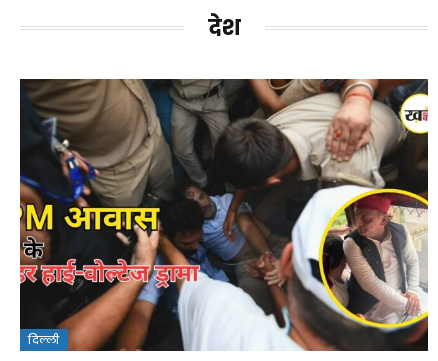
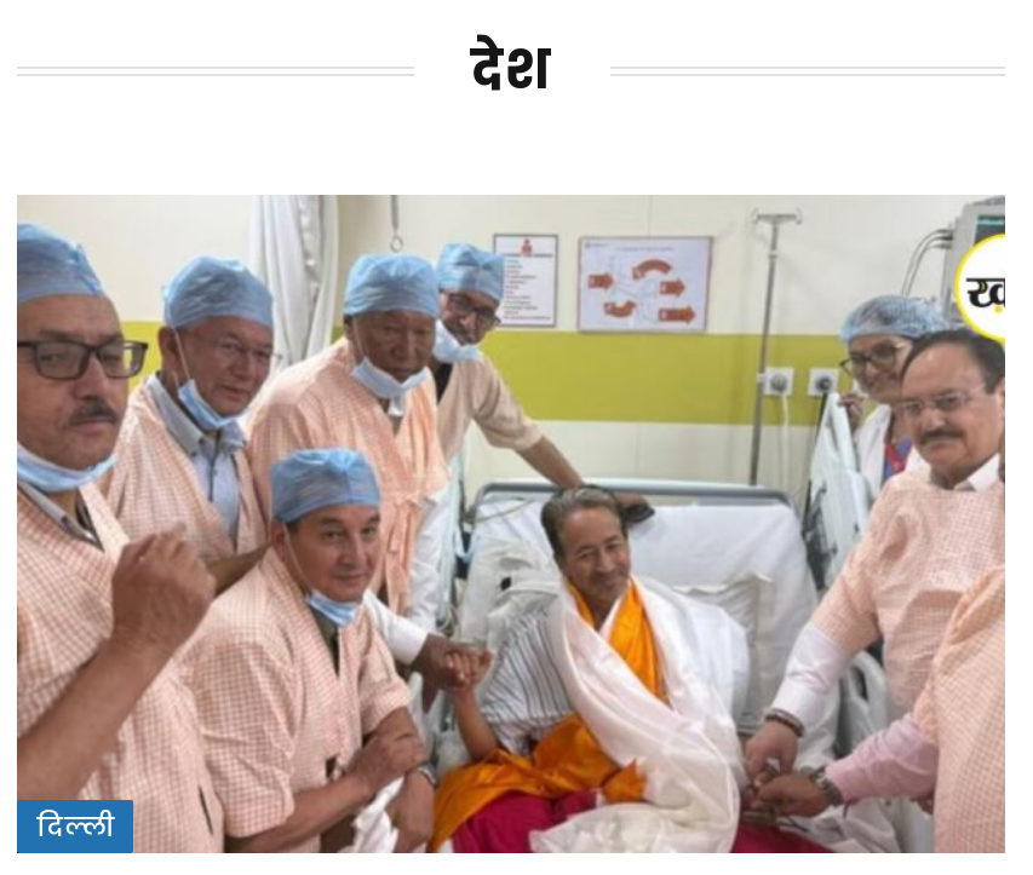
- [image]
+ [image]
